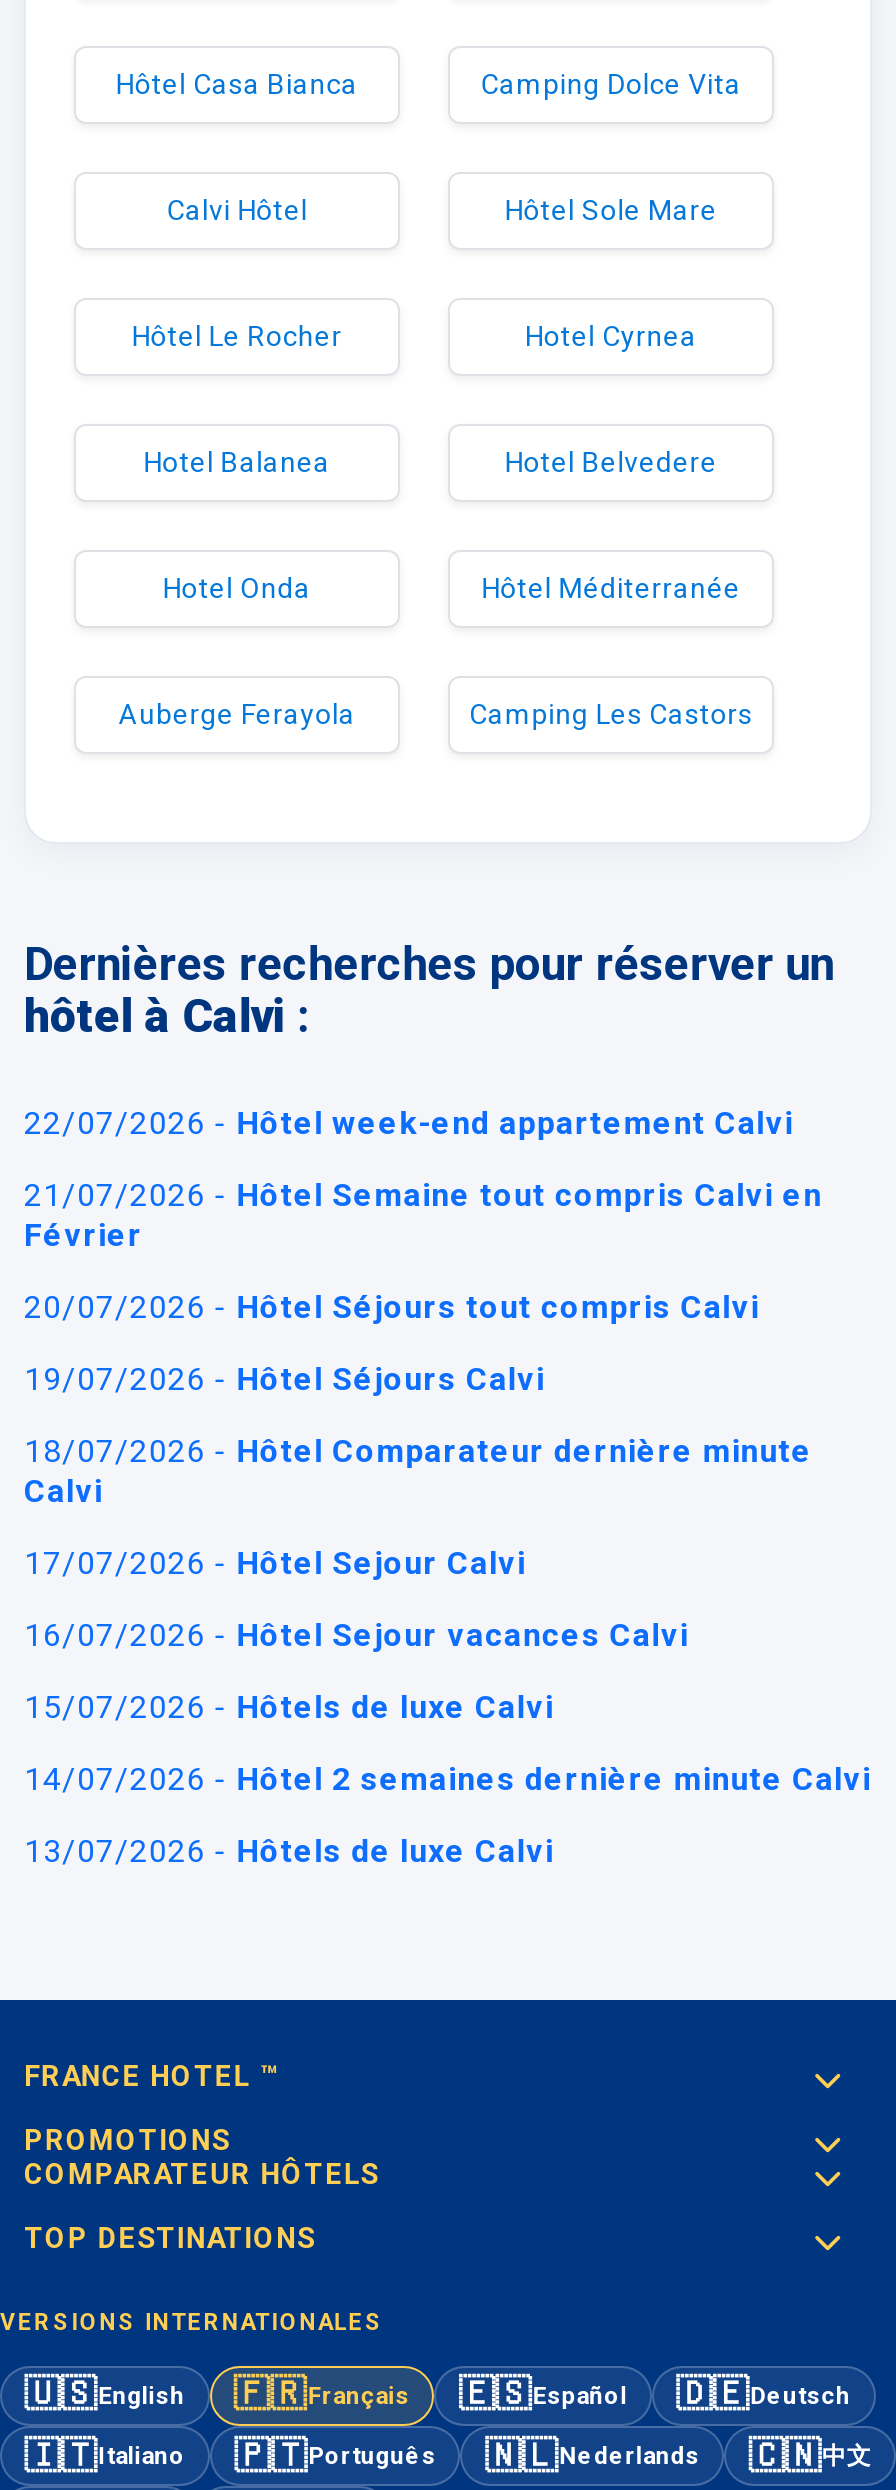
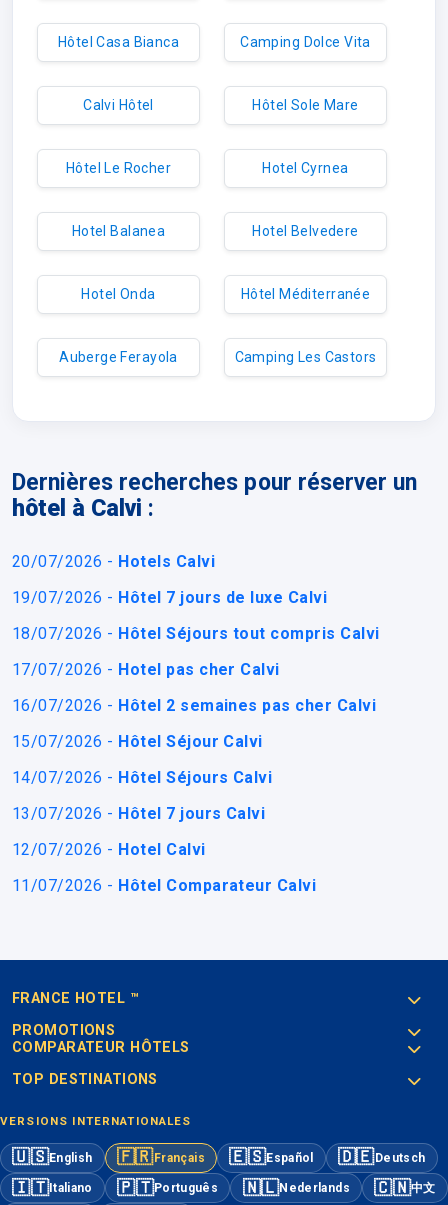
- 22/07/2026 - Hôtel week-end appartement Calvi
+ 20/07/2026 - Hotels Calvi

- 21/07/2026 - Hôtel Semaine tout compris Calvi en
- Février
+ 19/07/2026 - Hôtel 7 jours de luxe Calvi

- 20/07/2026 - Hôtel Séjours tout compris Calvi
+ 18/07/2026 - Hôtel Séjours tout compris Calvi

- 19/07/2026 - Hôtel Séjours Calvi
+ 17/07/2026 - Hotel pas cher Calvi

- 18/07/2026 - Hôtel Comparateur dernière minute
- Calvi
+ 16/07/2026 - Hôtel 2 semaines pas cher Calvi

- 17/07/2026 - Hôtel Sejour Calvi
+ 15/07/2026 - Hôtel Séjour Calvi

- 16/07/2026 - Hôtel Sejour vacances Calvi
+ 14/07/2026 - Hôtel Séjours Calvi

- 15/07/2026 - Hôtels de luxe Calvi
+ 13/07/2026 - Hôtel 7 jours Calvi

- 14/07/2026 - Hôtel 2 semaines dernière minute Calvi
+ 12/07/2026 - Hotel Calvi

- 13/07/2026 - Hôtels de luxe Calvi
+ 11/07/2026 - Hôtel Comparateur Calvi
